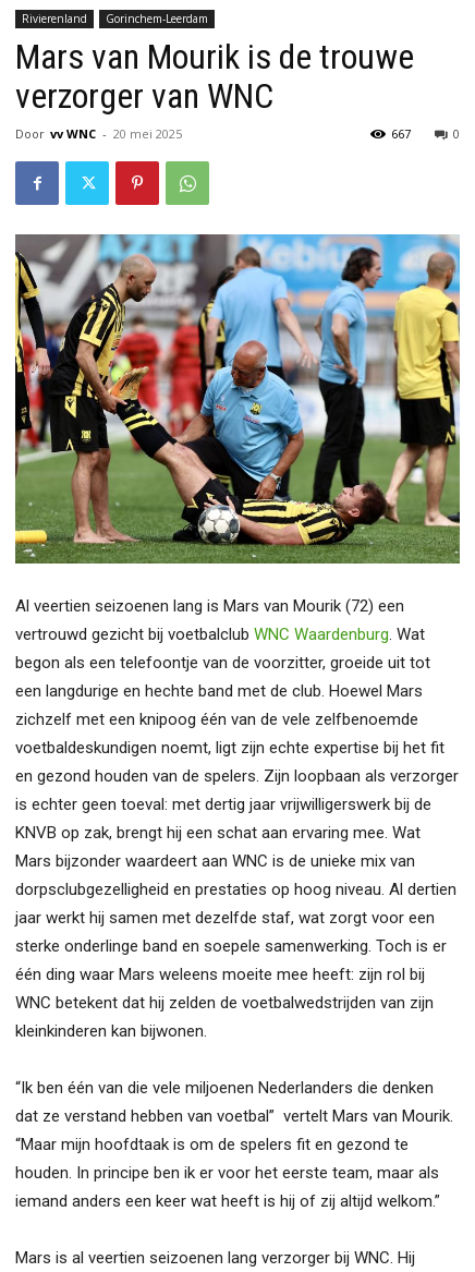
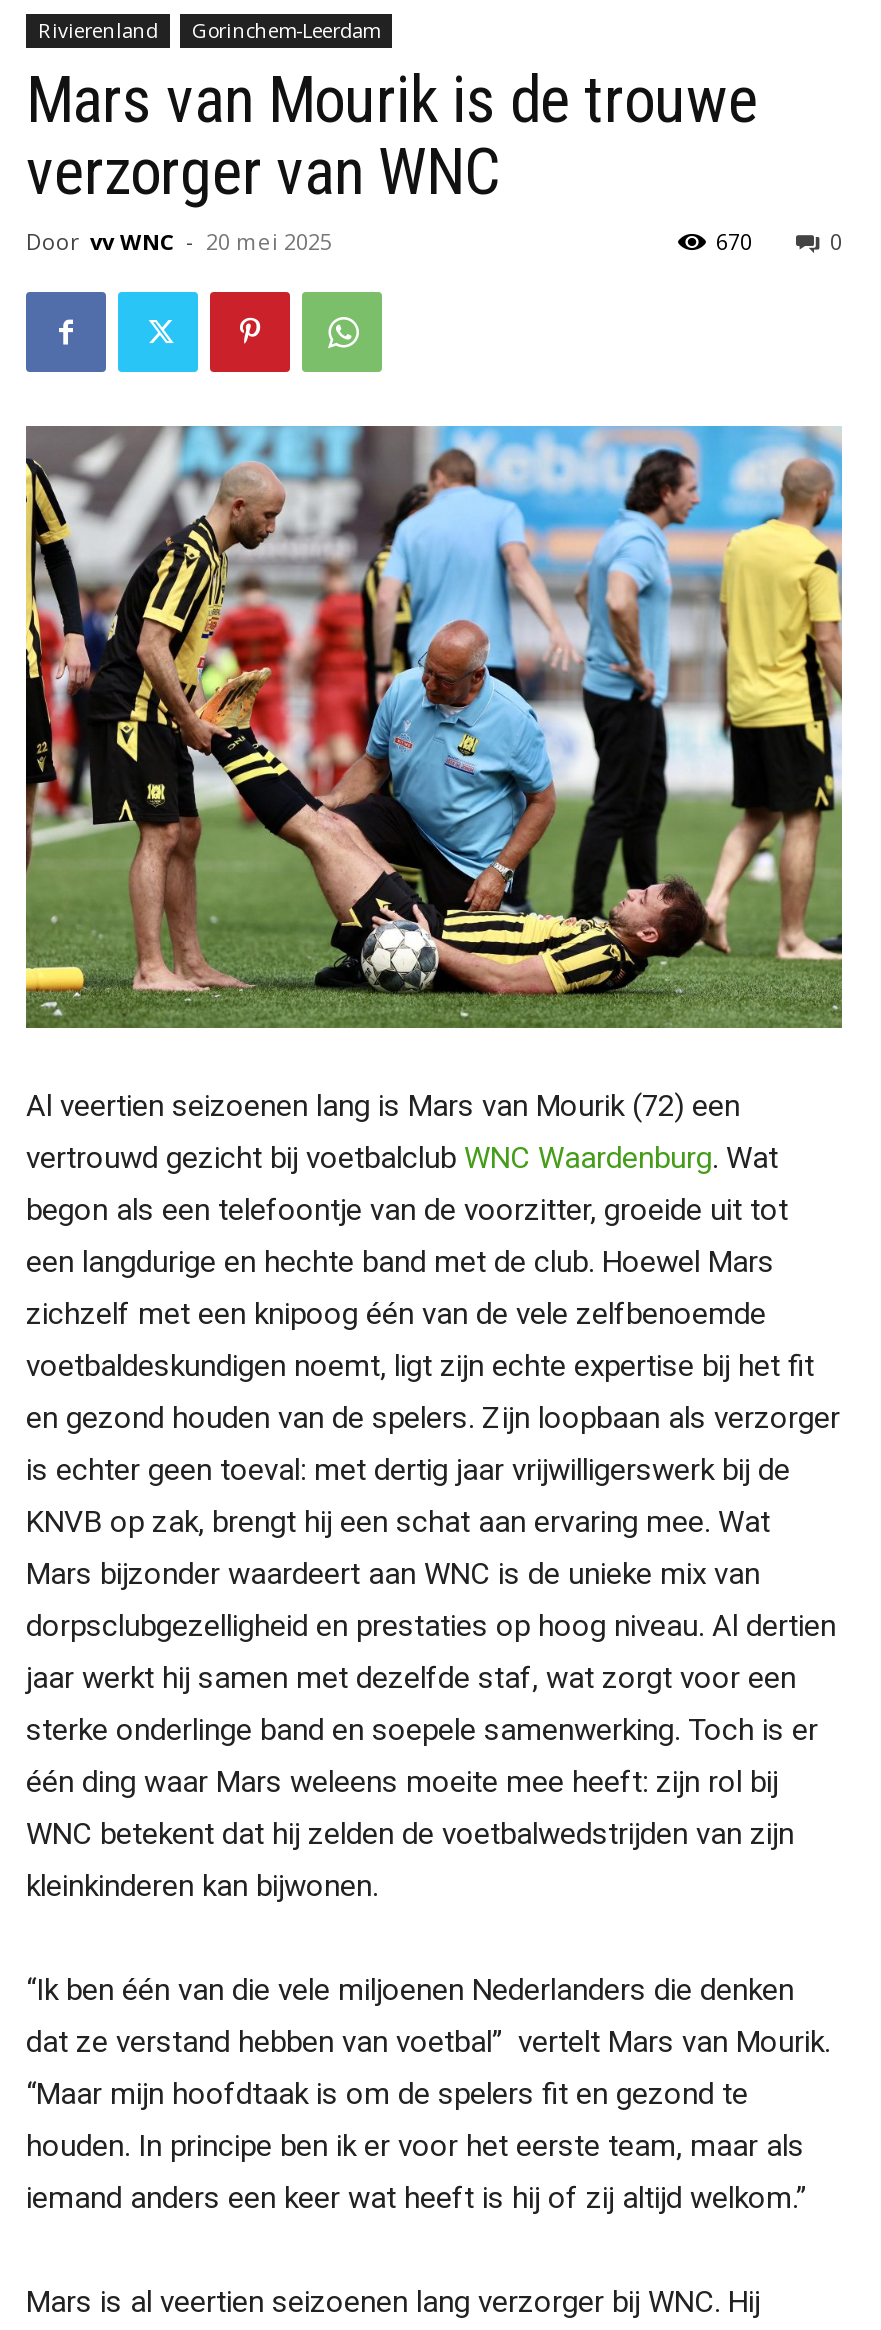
- 667
+ 670
